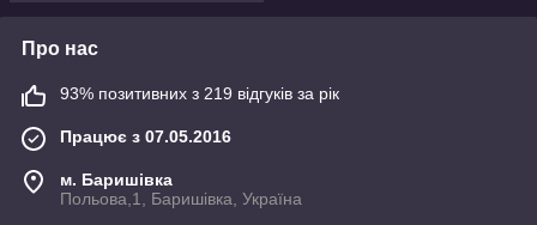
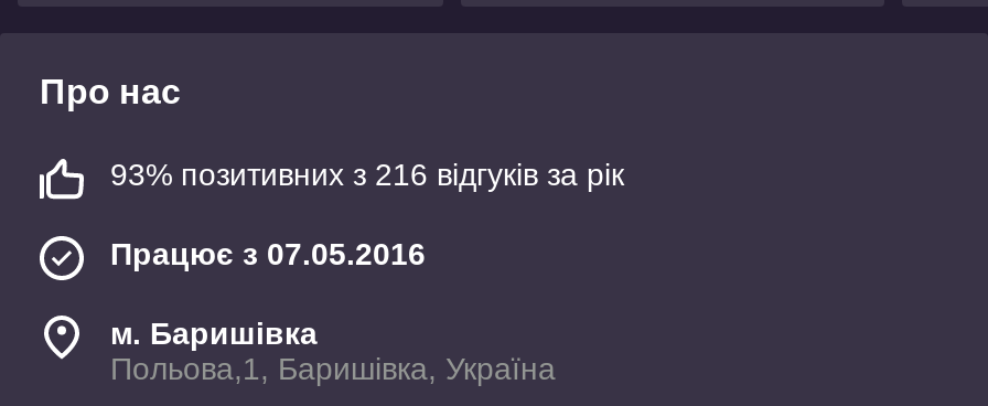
- 93% позитивних з 219 відгуків за рік
+ 93% позитивних з 216 відгуків за рік
